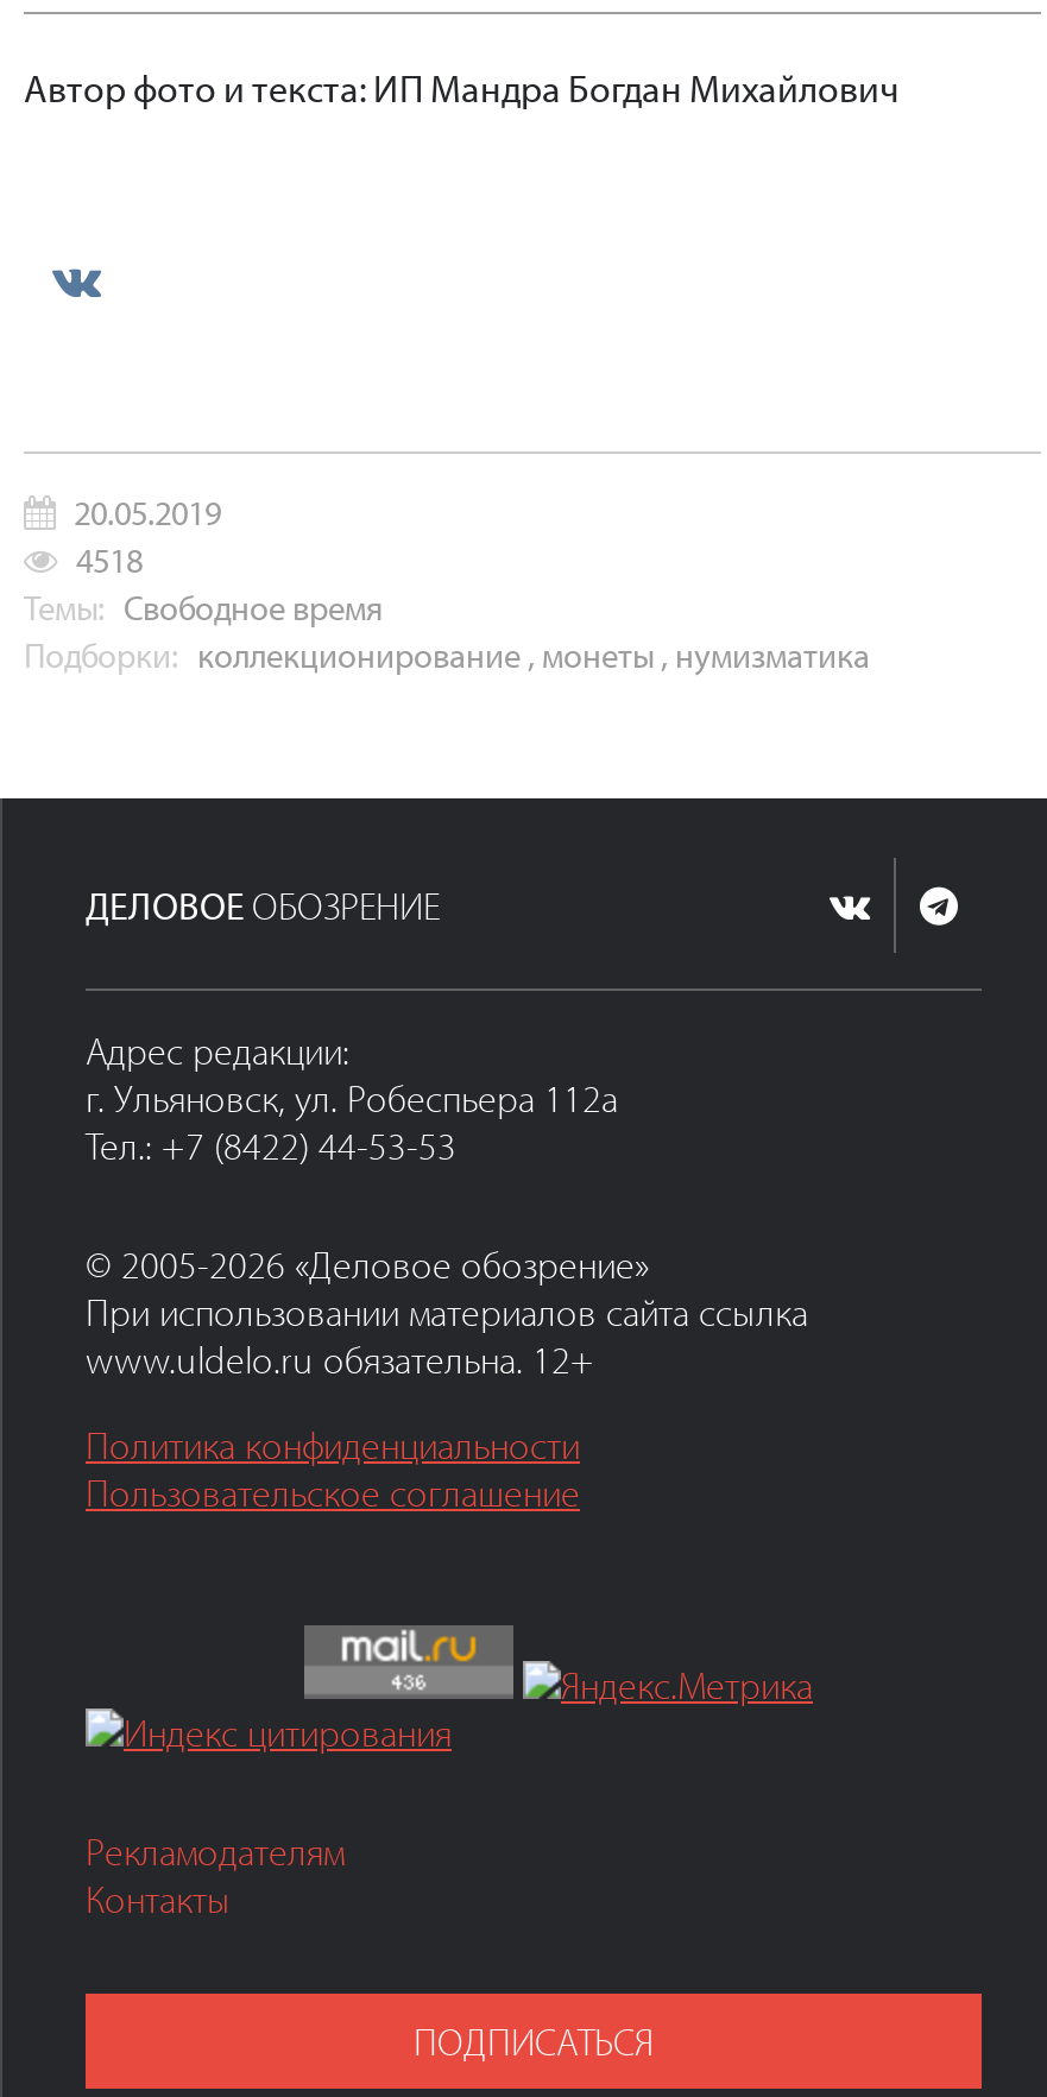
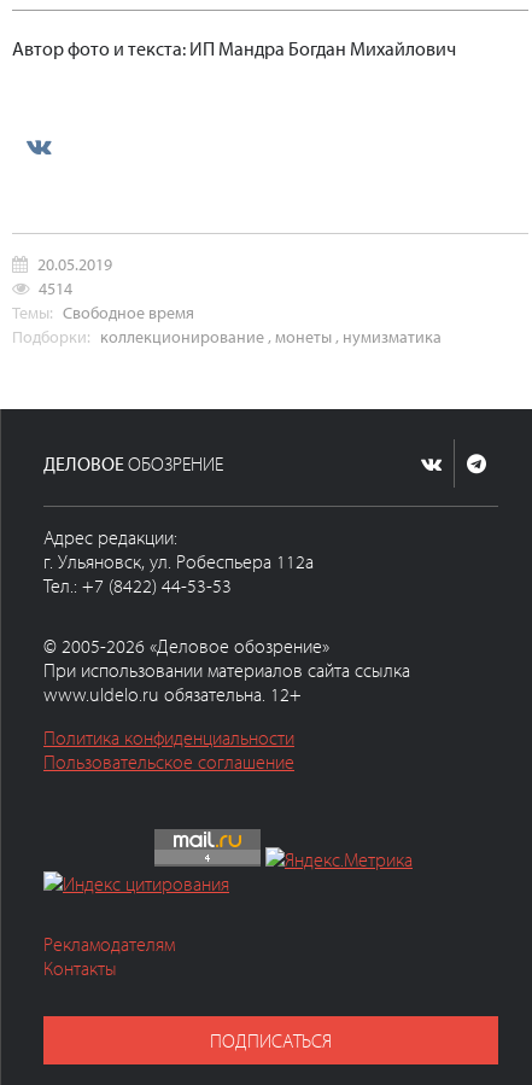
- 4518
+ 4514
